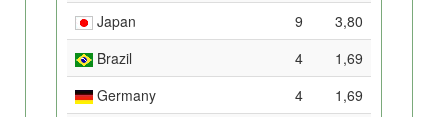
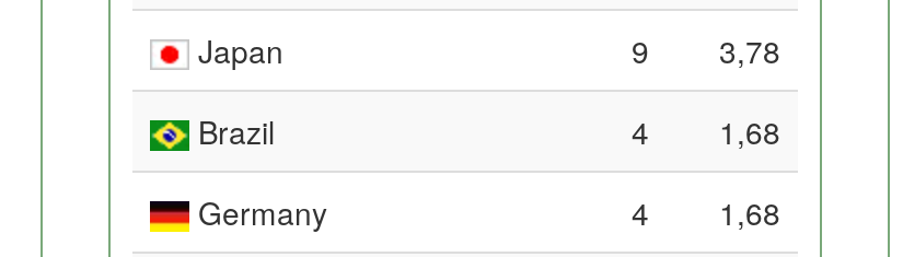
- 9 3,80
+ 9 3,78

- 4 1,69
+ 4 1,68

- 4 1,69
+ 4 1,68
